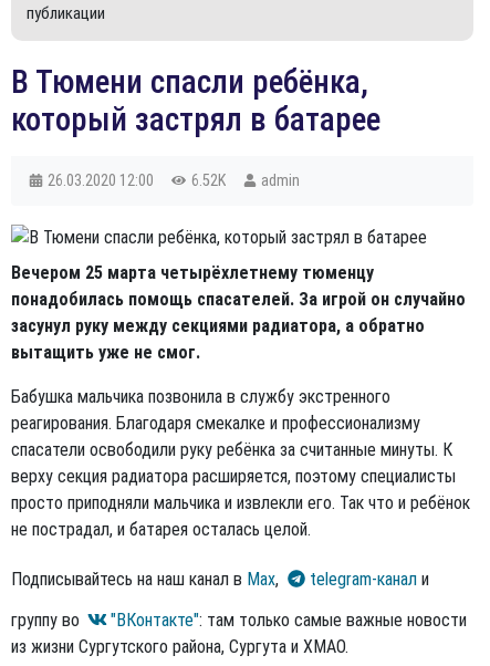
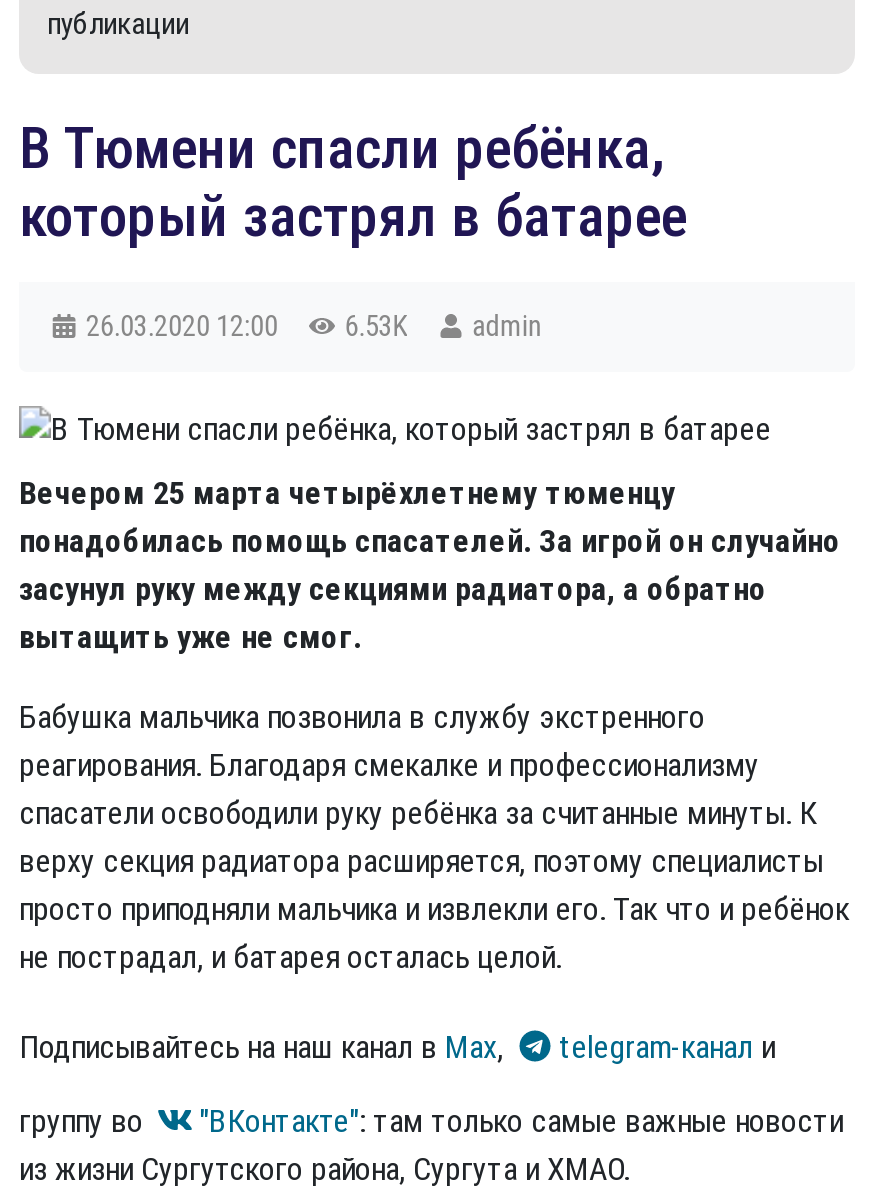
- 26.03.2020 12:00 6.52K admin
+ 26.03.2020 12:00 6.53K admin
